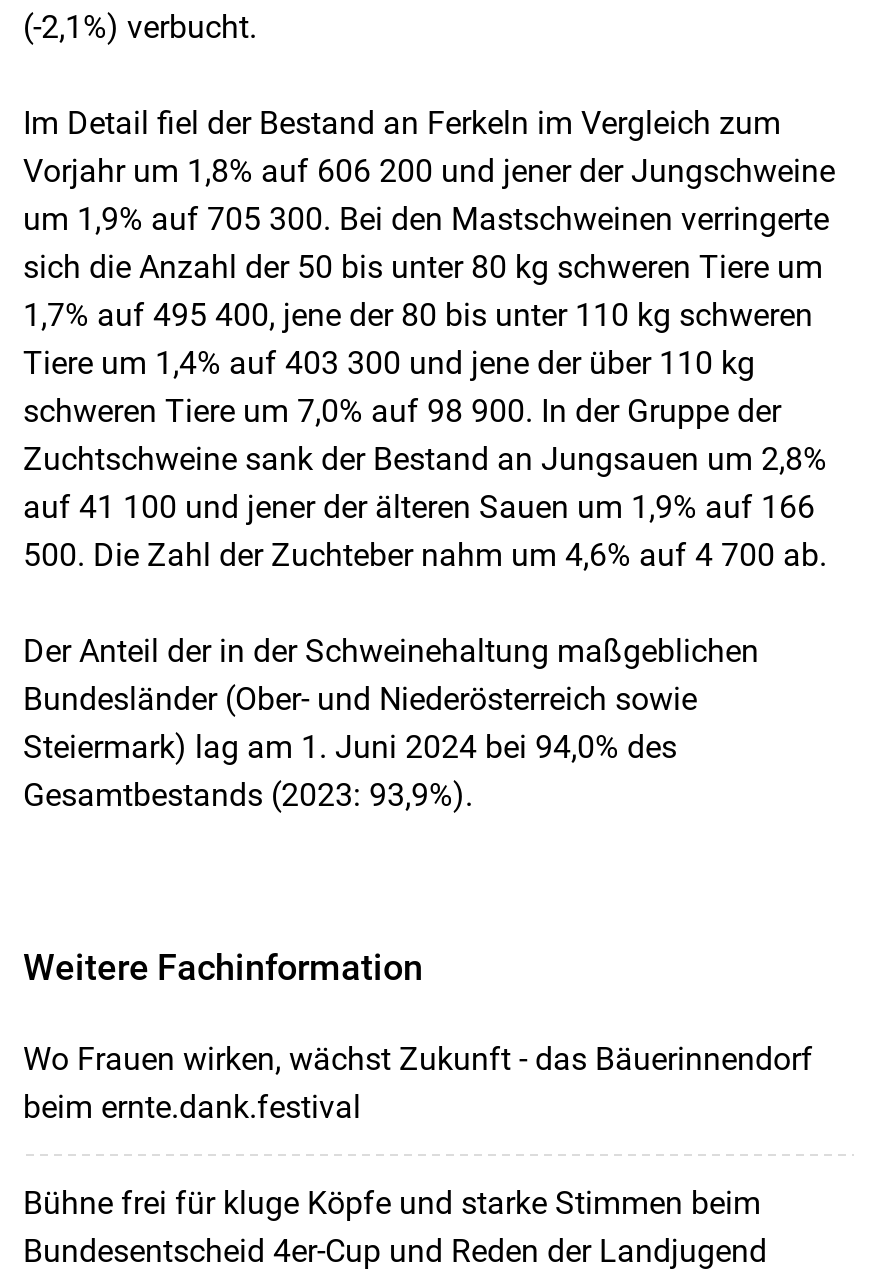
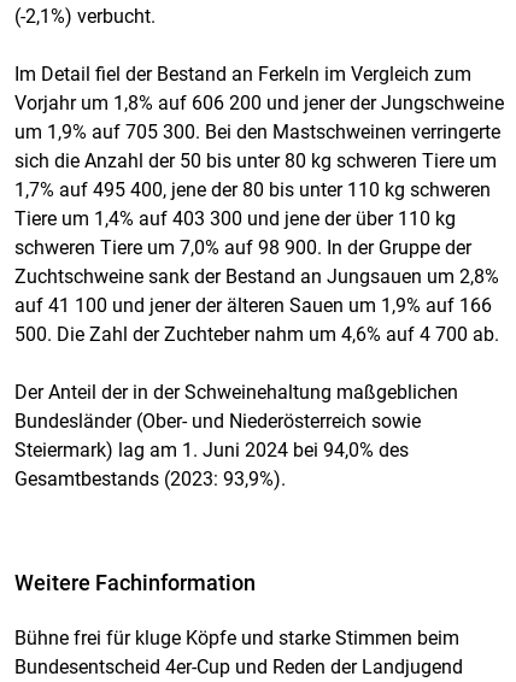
- Wo Frauen wirken, wächst Zukunft - das Bäuerinnendorf
- beim ernte.dank.festival
